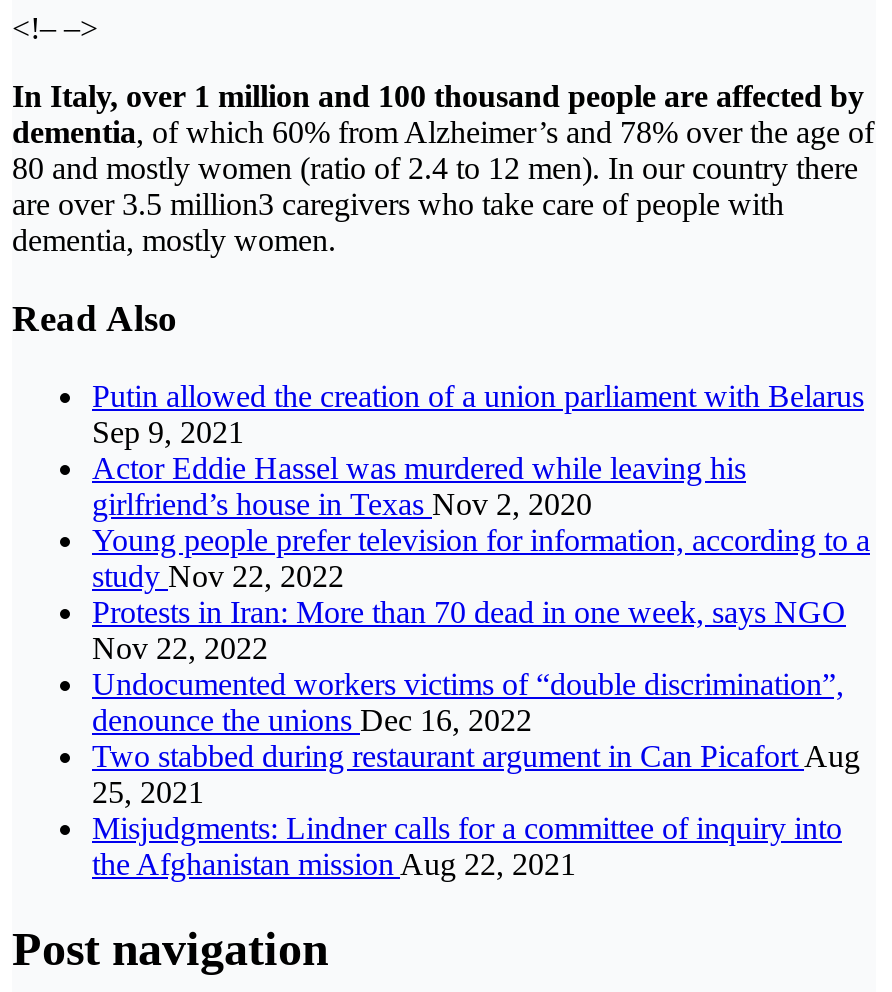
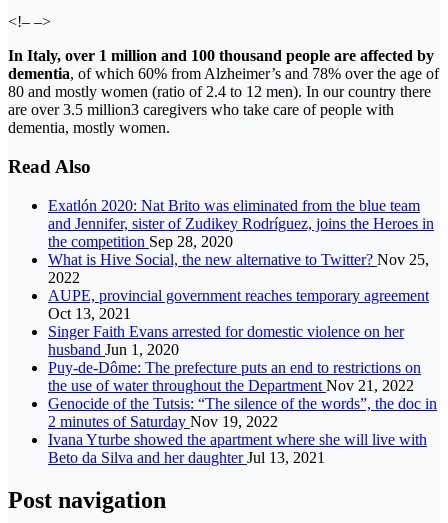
- Putin allowed the creation of a union parliament with Belarus
- Sep 9, 2021
- Actor Eddie Hassel was murdered while leaving his
- girlfriend’s house in Texas Nov 2, 2020
- Young people prefer television for information, according to a
- studyNov 22, 2022
- Protests in Iran: More than 70 dead in one week, says NGO
- Nov 22, 2022
- Undocumented workers victims of “double discrimination”,
- denounce the unions Dec 16, 2022
- Two stabbed during restaurant argument in Can Picafort Aug
- 25, 2021
- Misjudgments: Lindner calls for a committee of inquiry into
- the Afghanistan mission Aug 22, 2021
+ Exatlón 2020: Nat Brito was eliminated from the blue team
+ and Jennifer, sister of Zudikey Rodríguez, joins the Heroes in
+ the competition Sep 28, 2020
+ What is Hive Social, the new alternative to Twitter? Nov 25,
+ 2022
+ AUPE, provincial government reaches temporary agreement
+ Oct 13, 2021
+ Singer Faith Evans arrested for domestic violence on her
+ husband Jun 1, 2020
+ Puy-de-Dôme: The prefecture puts an end to restrictions on
+ the use of water throughout the Department Nov 21, 2022
+ Genocide of the Tutsis: “The silence of the words”, the doc in
+ 2 minutes of Saturday Nov 19, 2022
+ Ivana Yturbe showed the apartment where she will live with
+ Beto da Silva and her daughter Jul 13, 2021
